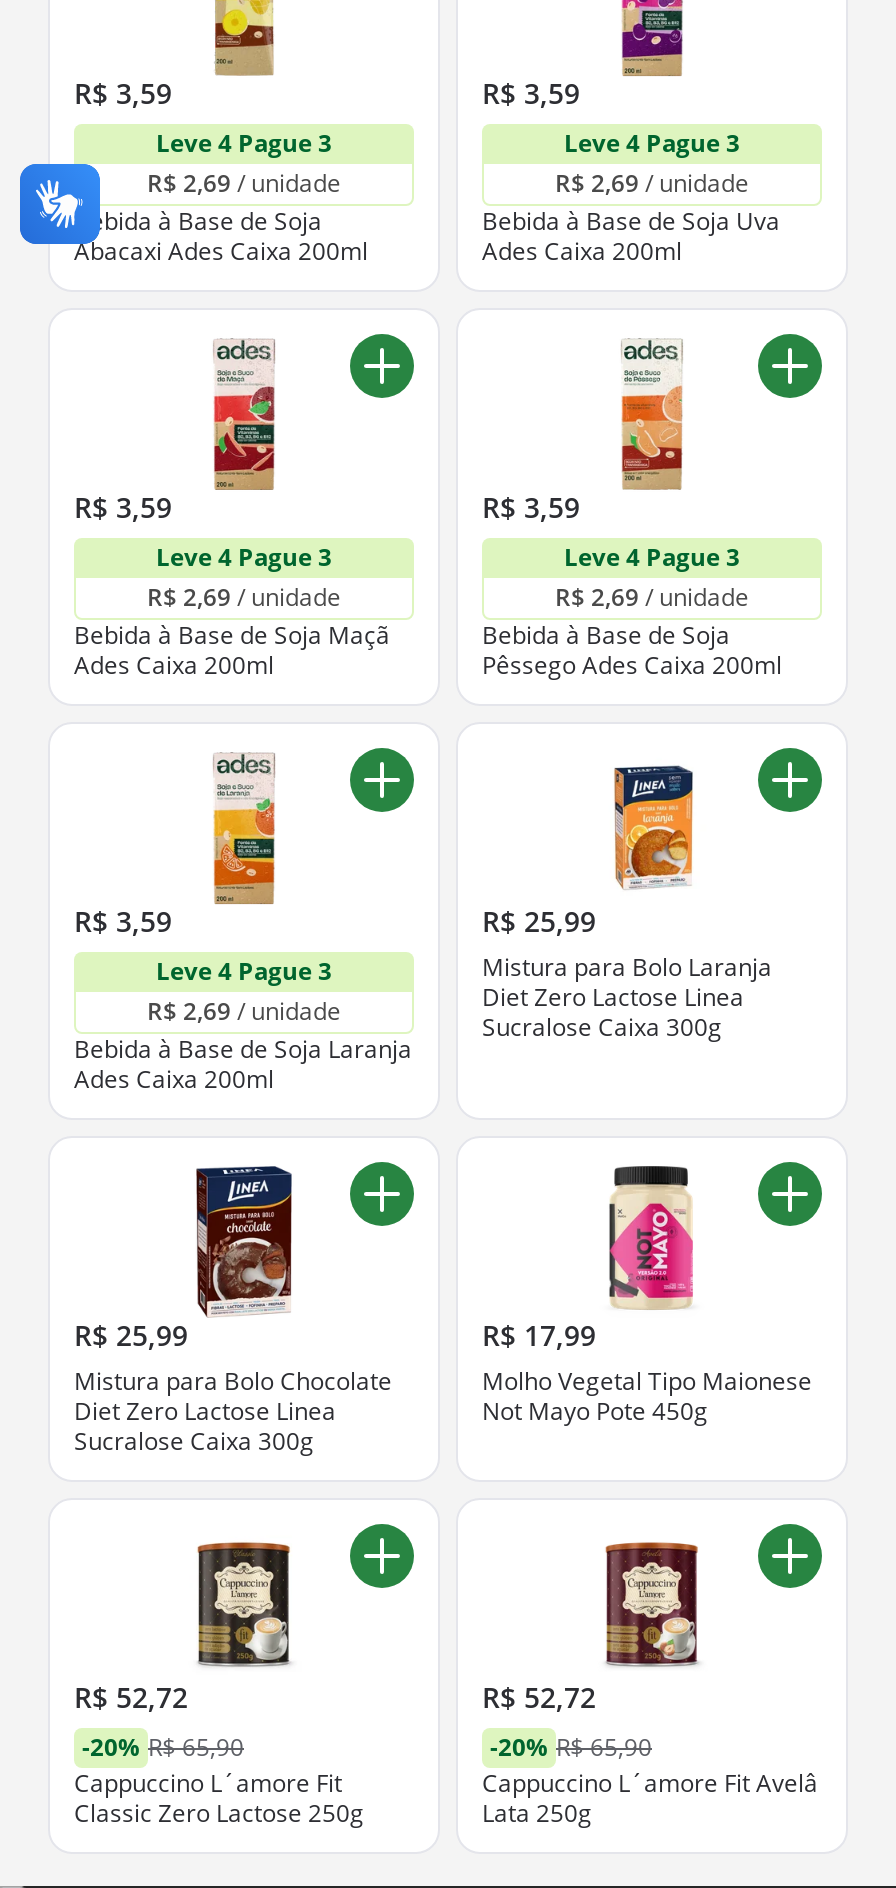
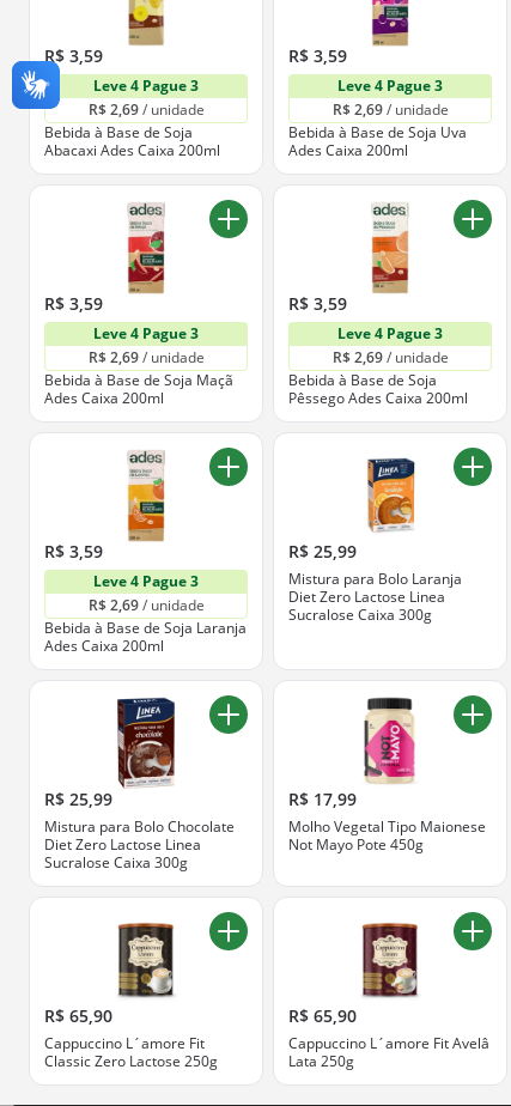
- [image]
+ [image]

- R$ 52,72
- -20% R$ 65,90
+ R$ 65,90

- R$ 52,72
- -20% R$ 65,90
+ R$ 65,90
